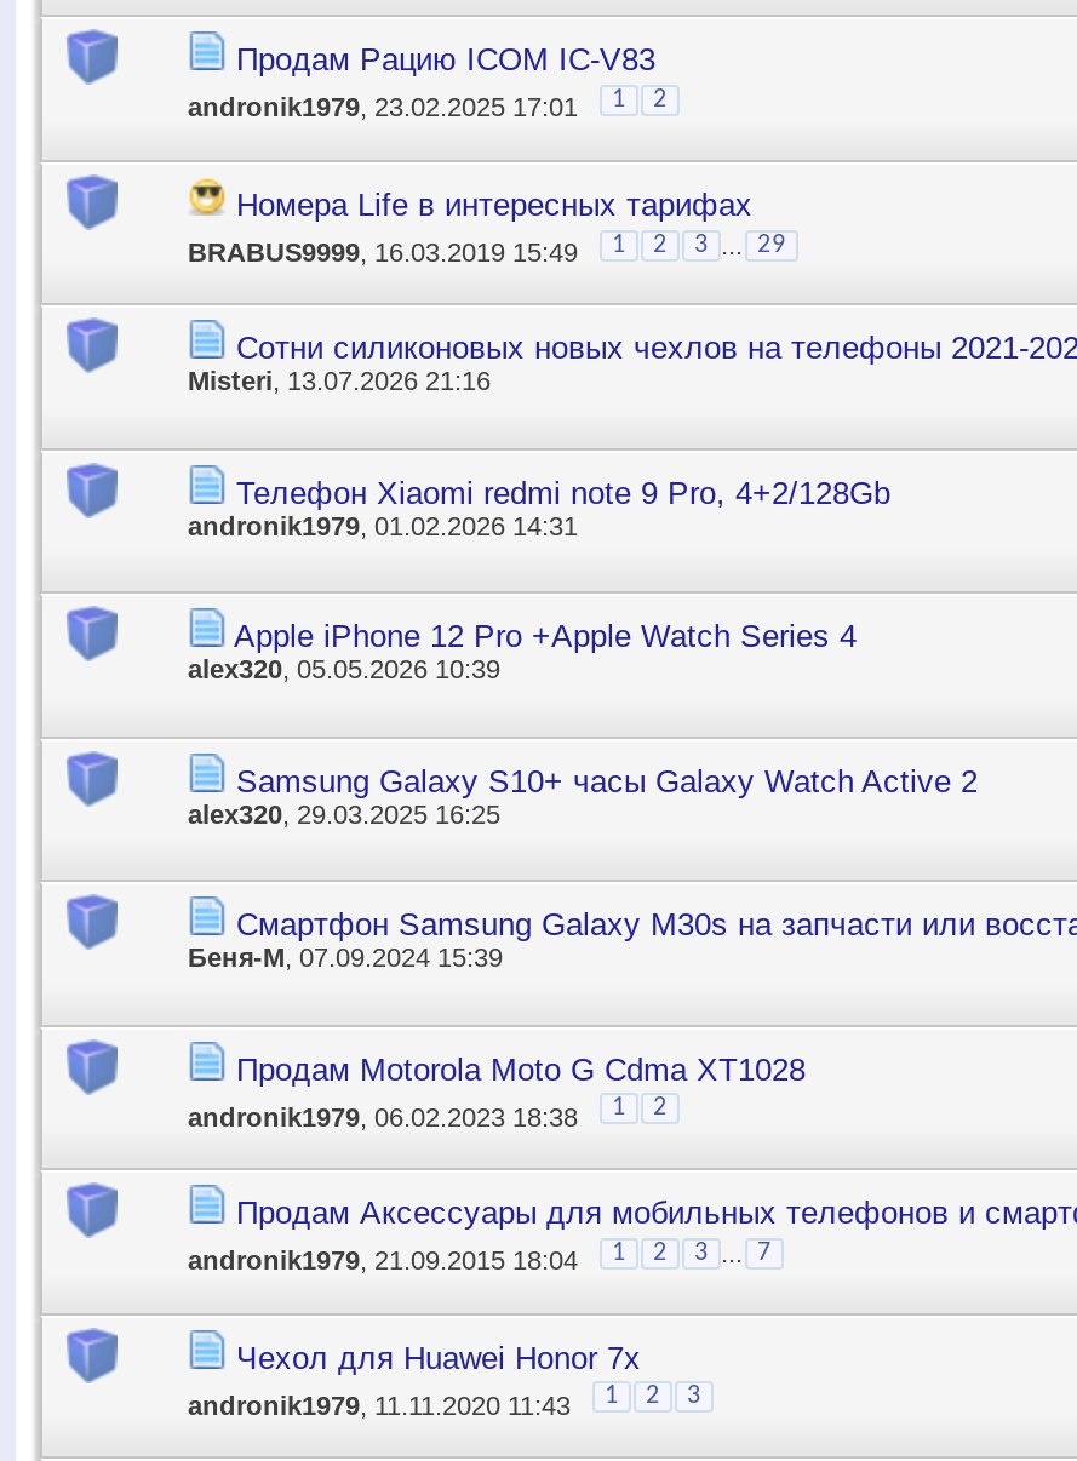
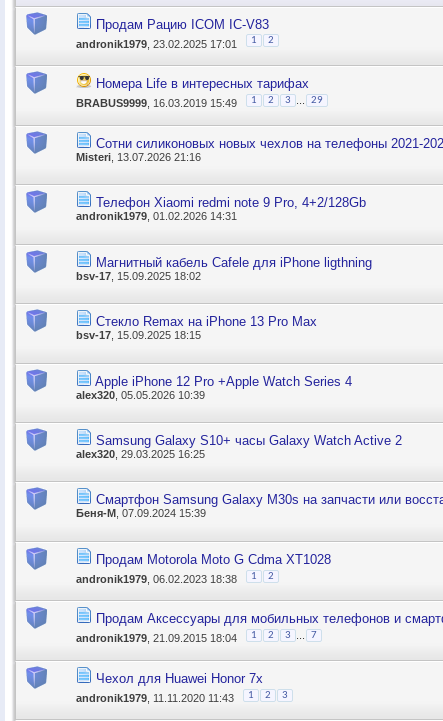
+ Магнитный кабель Cafele для iPhone ligthning
+ bsv-17, 15.09.2025 18:02
+ Стекло Remax на iPhone 13 Pro Max
+ bsv-17, 15.09.2025 18:15
